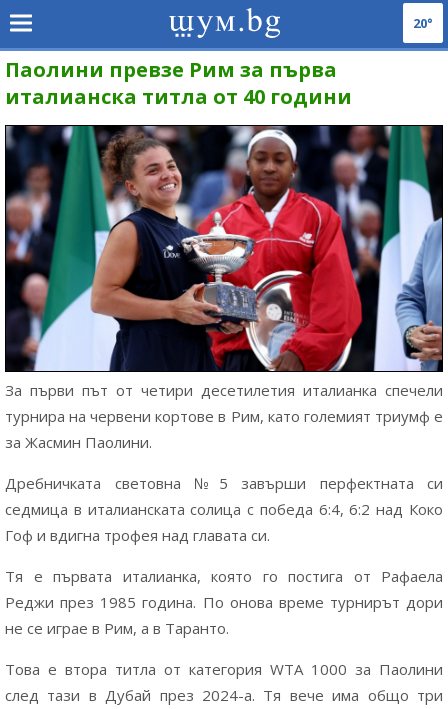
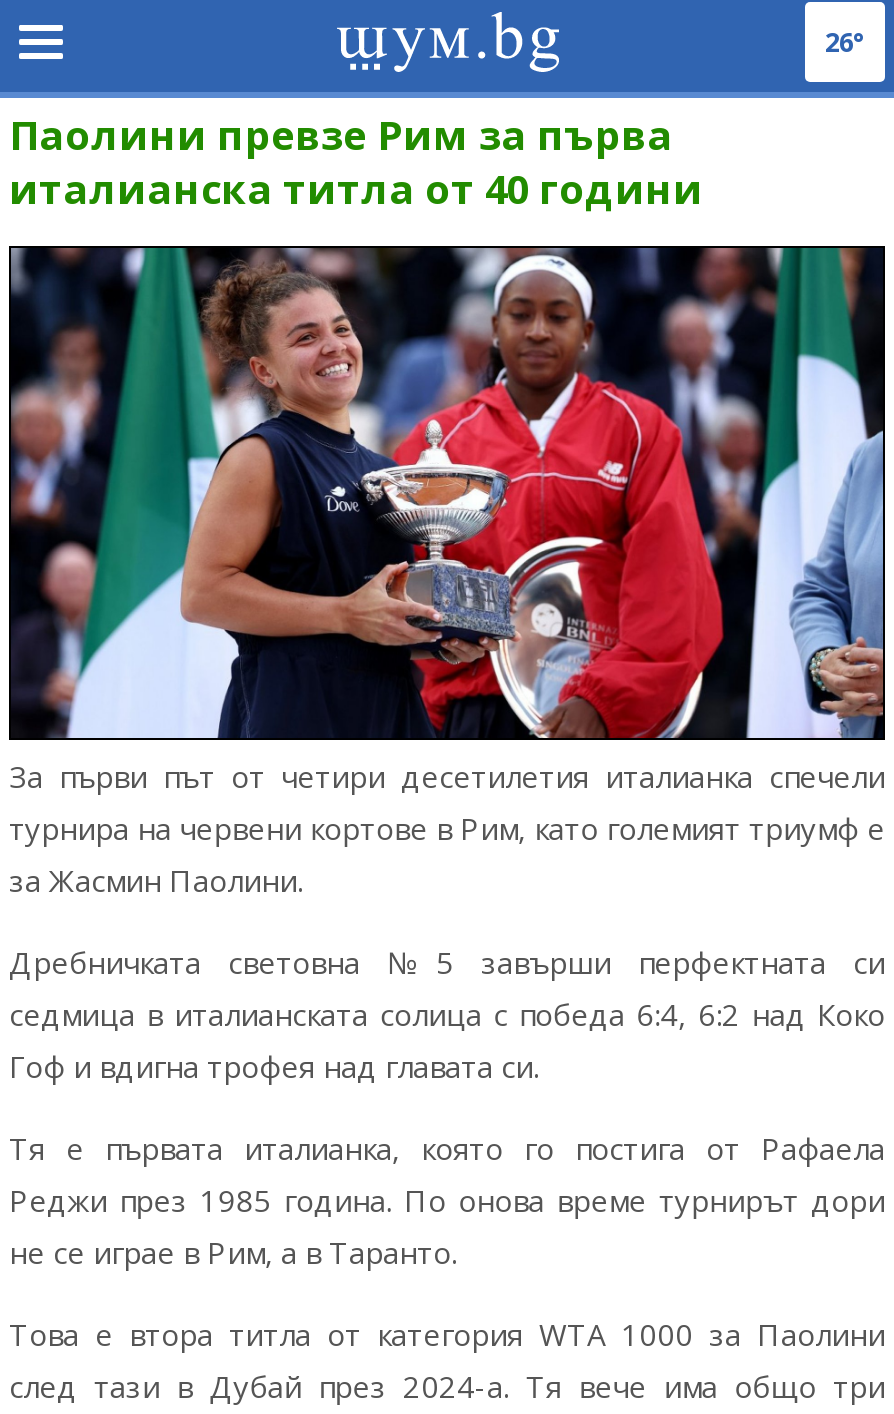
- 20°
+ 26°
